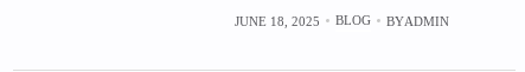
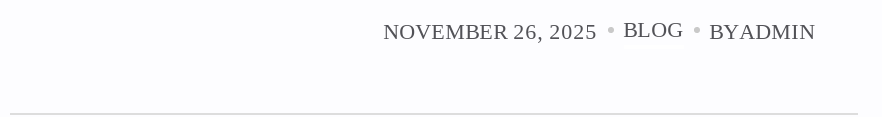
- JUNE 18, 2025 BLOG BYADMIN
+ NOVEMBER 26, 2025 BLOG BYADMIN
